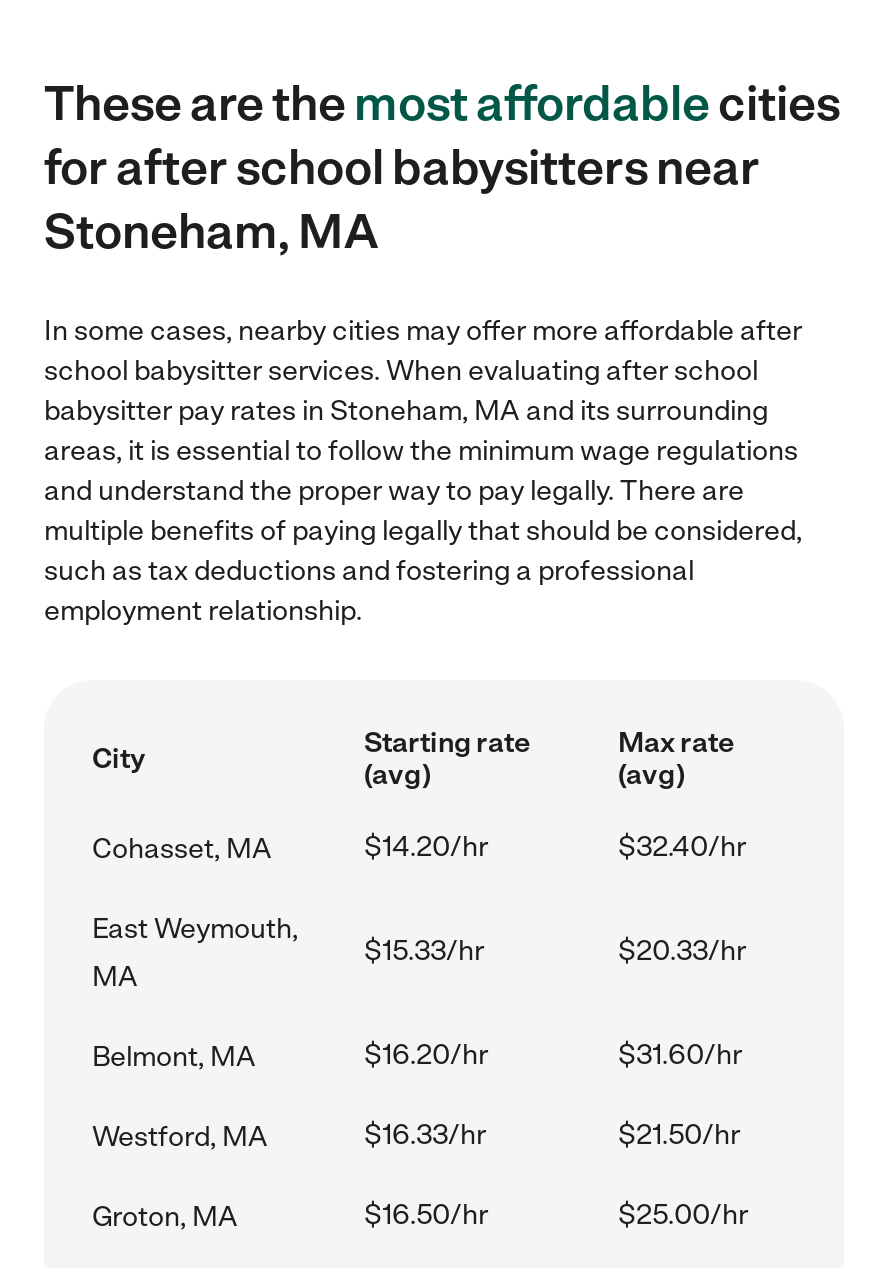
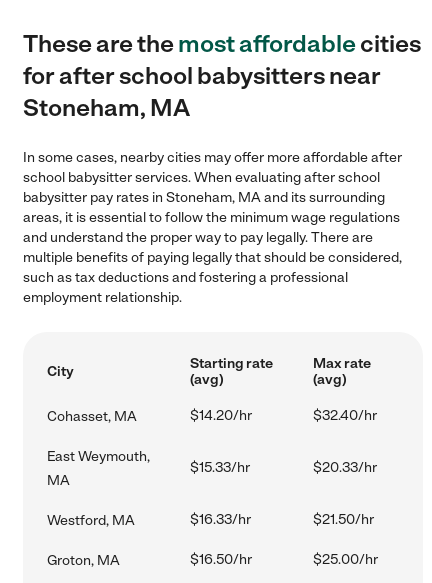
- Belmont, MA
- $16.20/hr
- $31.60/hr
